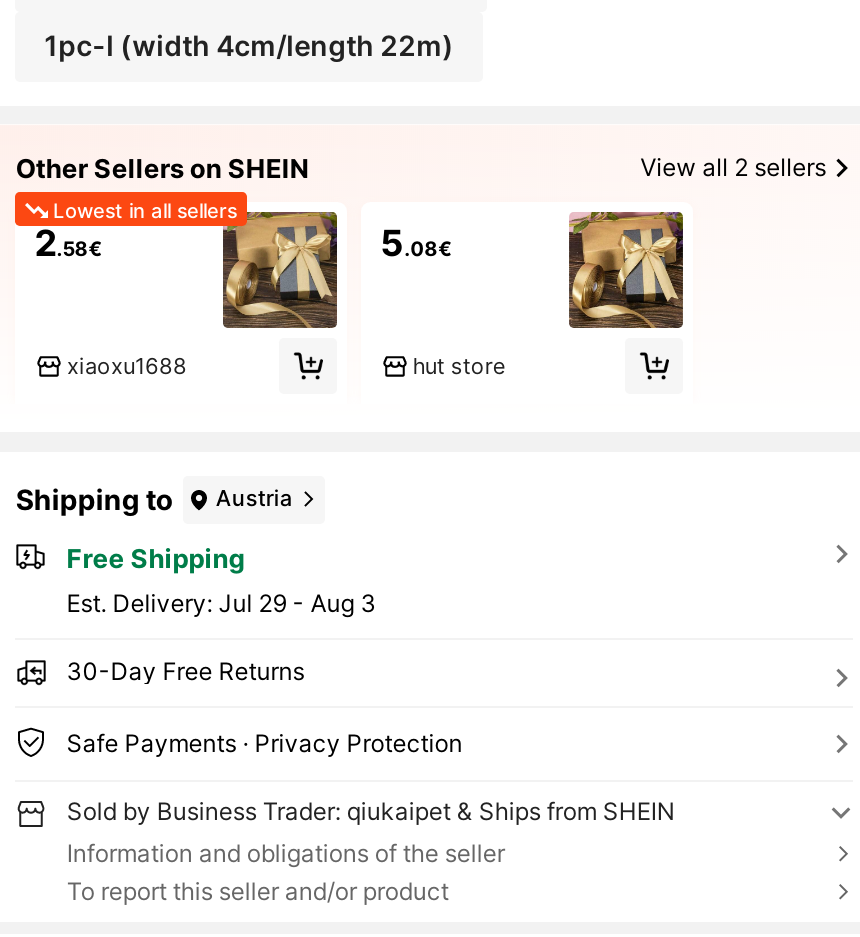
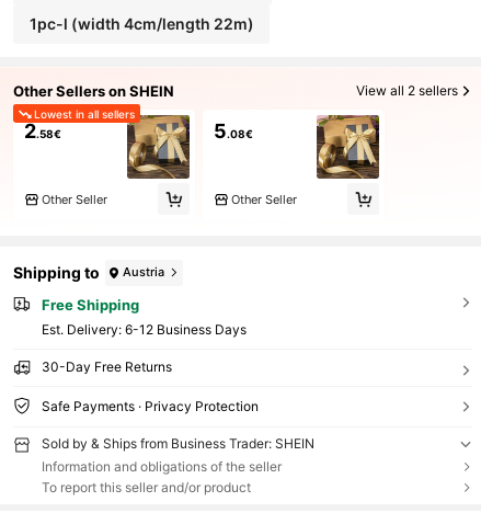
- xiaoxu1688
+ Other Seller

- hut store
+ Other Seller

- Est. Delivery: Jul 29 - Aug 3
+ Est. Delivery: 6-12 Business Days

- Sold by Business Trader: qiukaipet & Ships from SHEIN
+ Sold by & Ships from Business Trader: SHEIN
